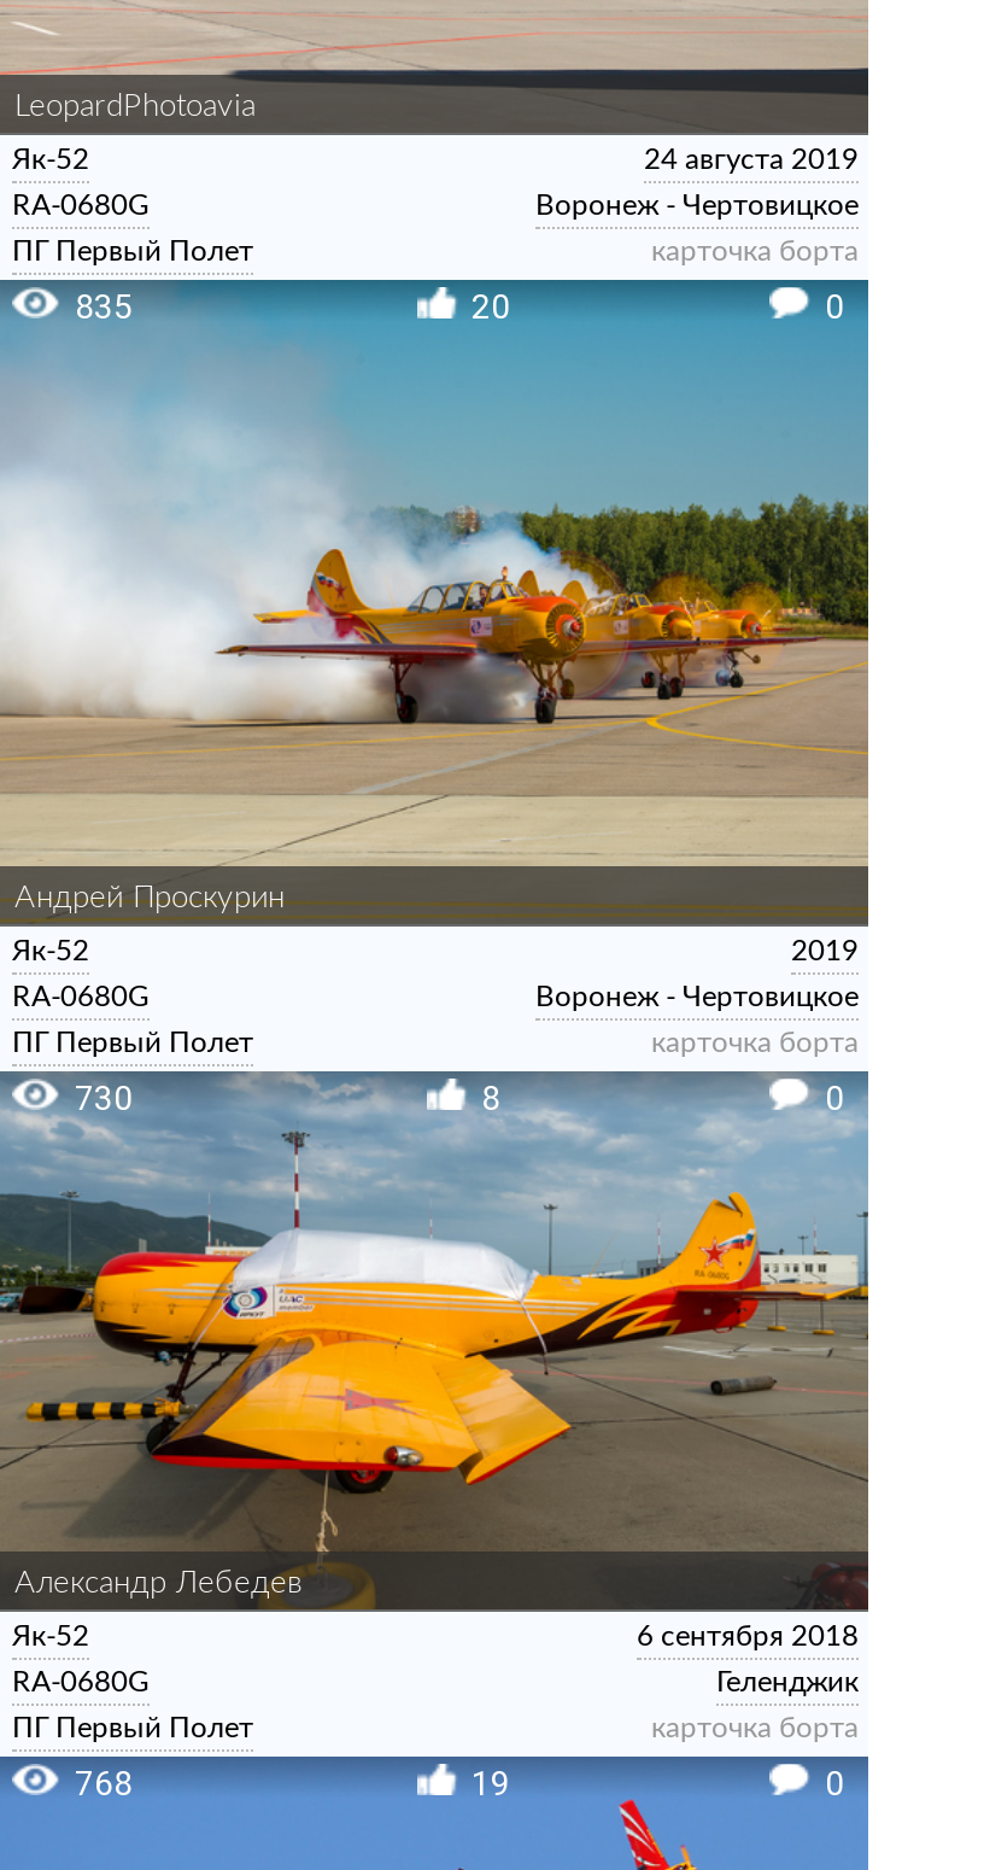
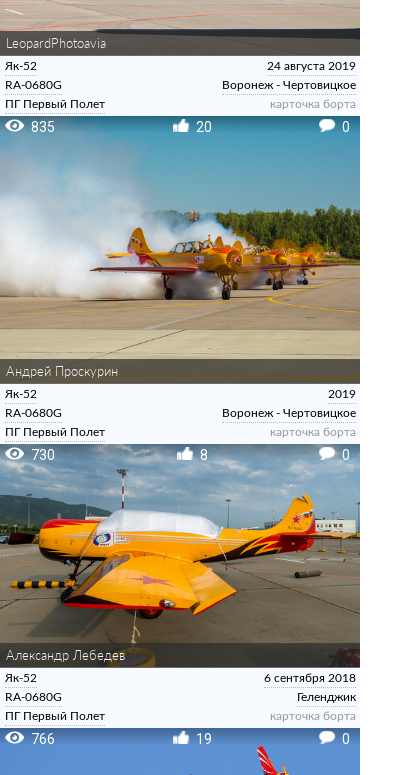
- 768
+ 766
